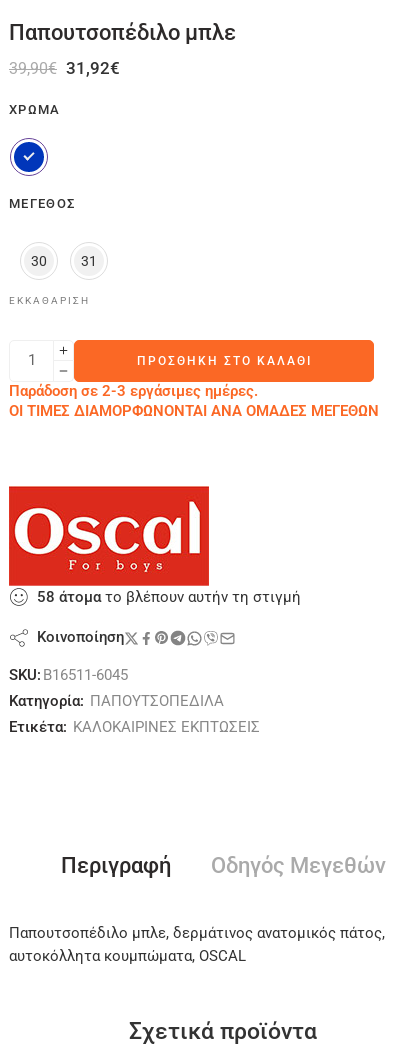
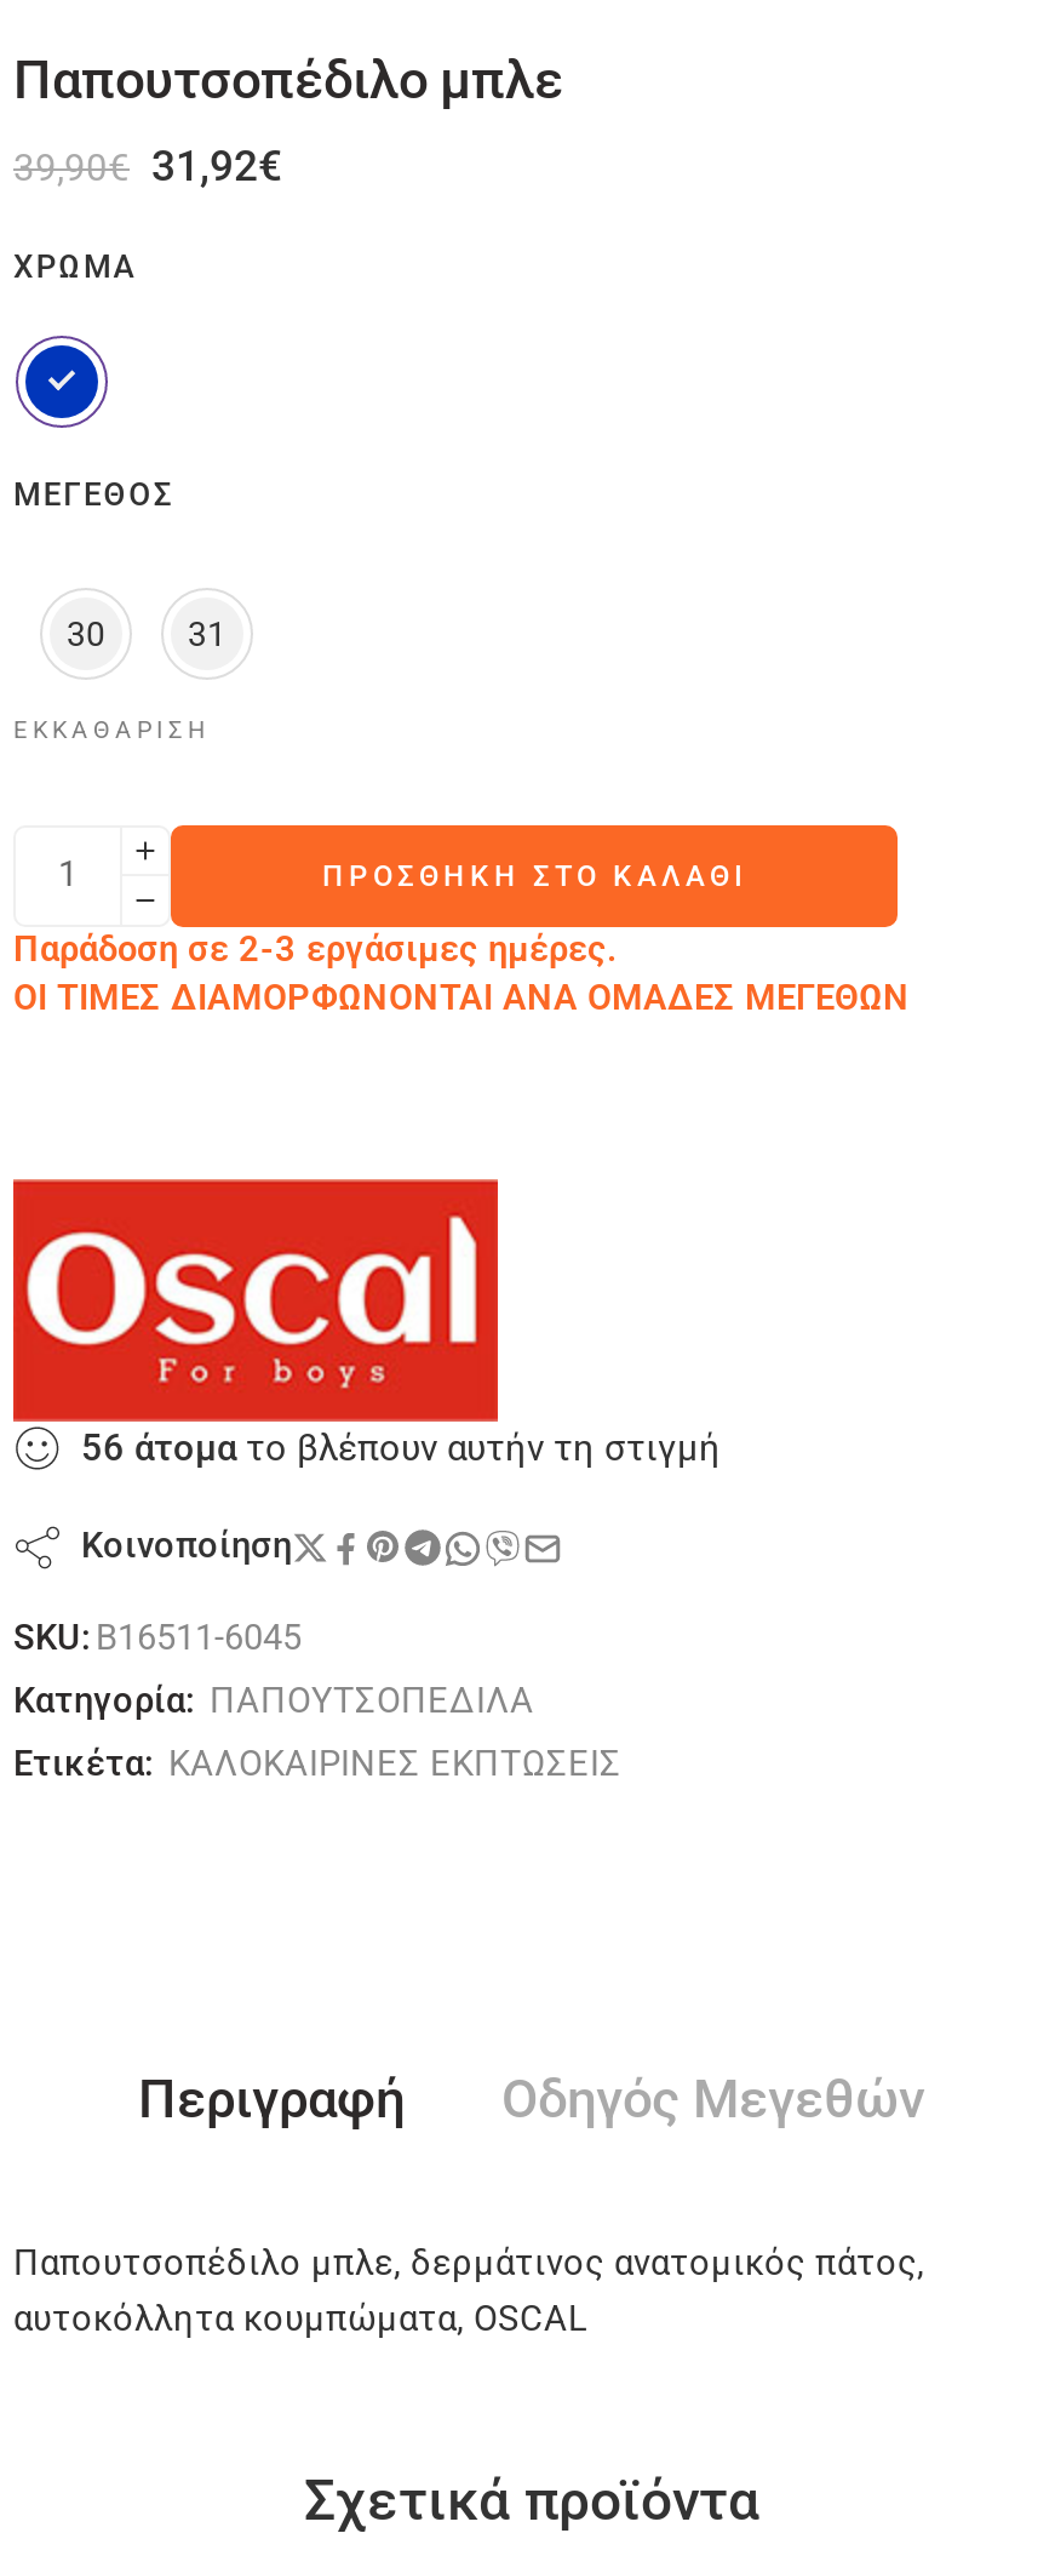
- 58 άτομα το βλέπουν αυτήν τη στιγμή
+ 56 άτομα το βλέπουν αυτήν τη στιγμή
